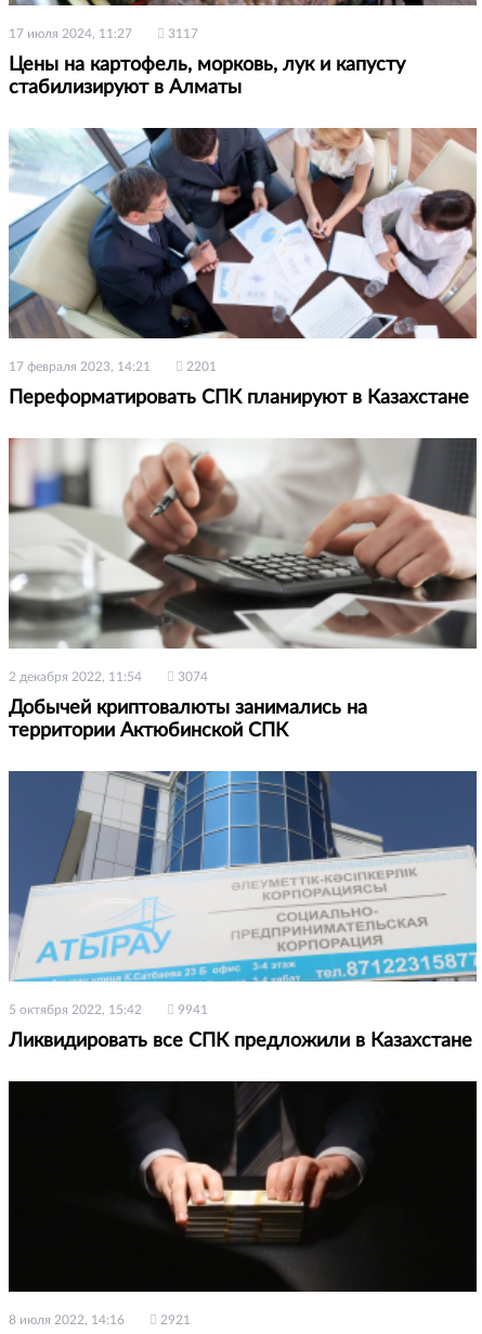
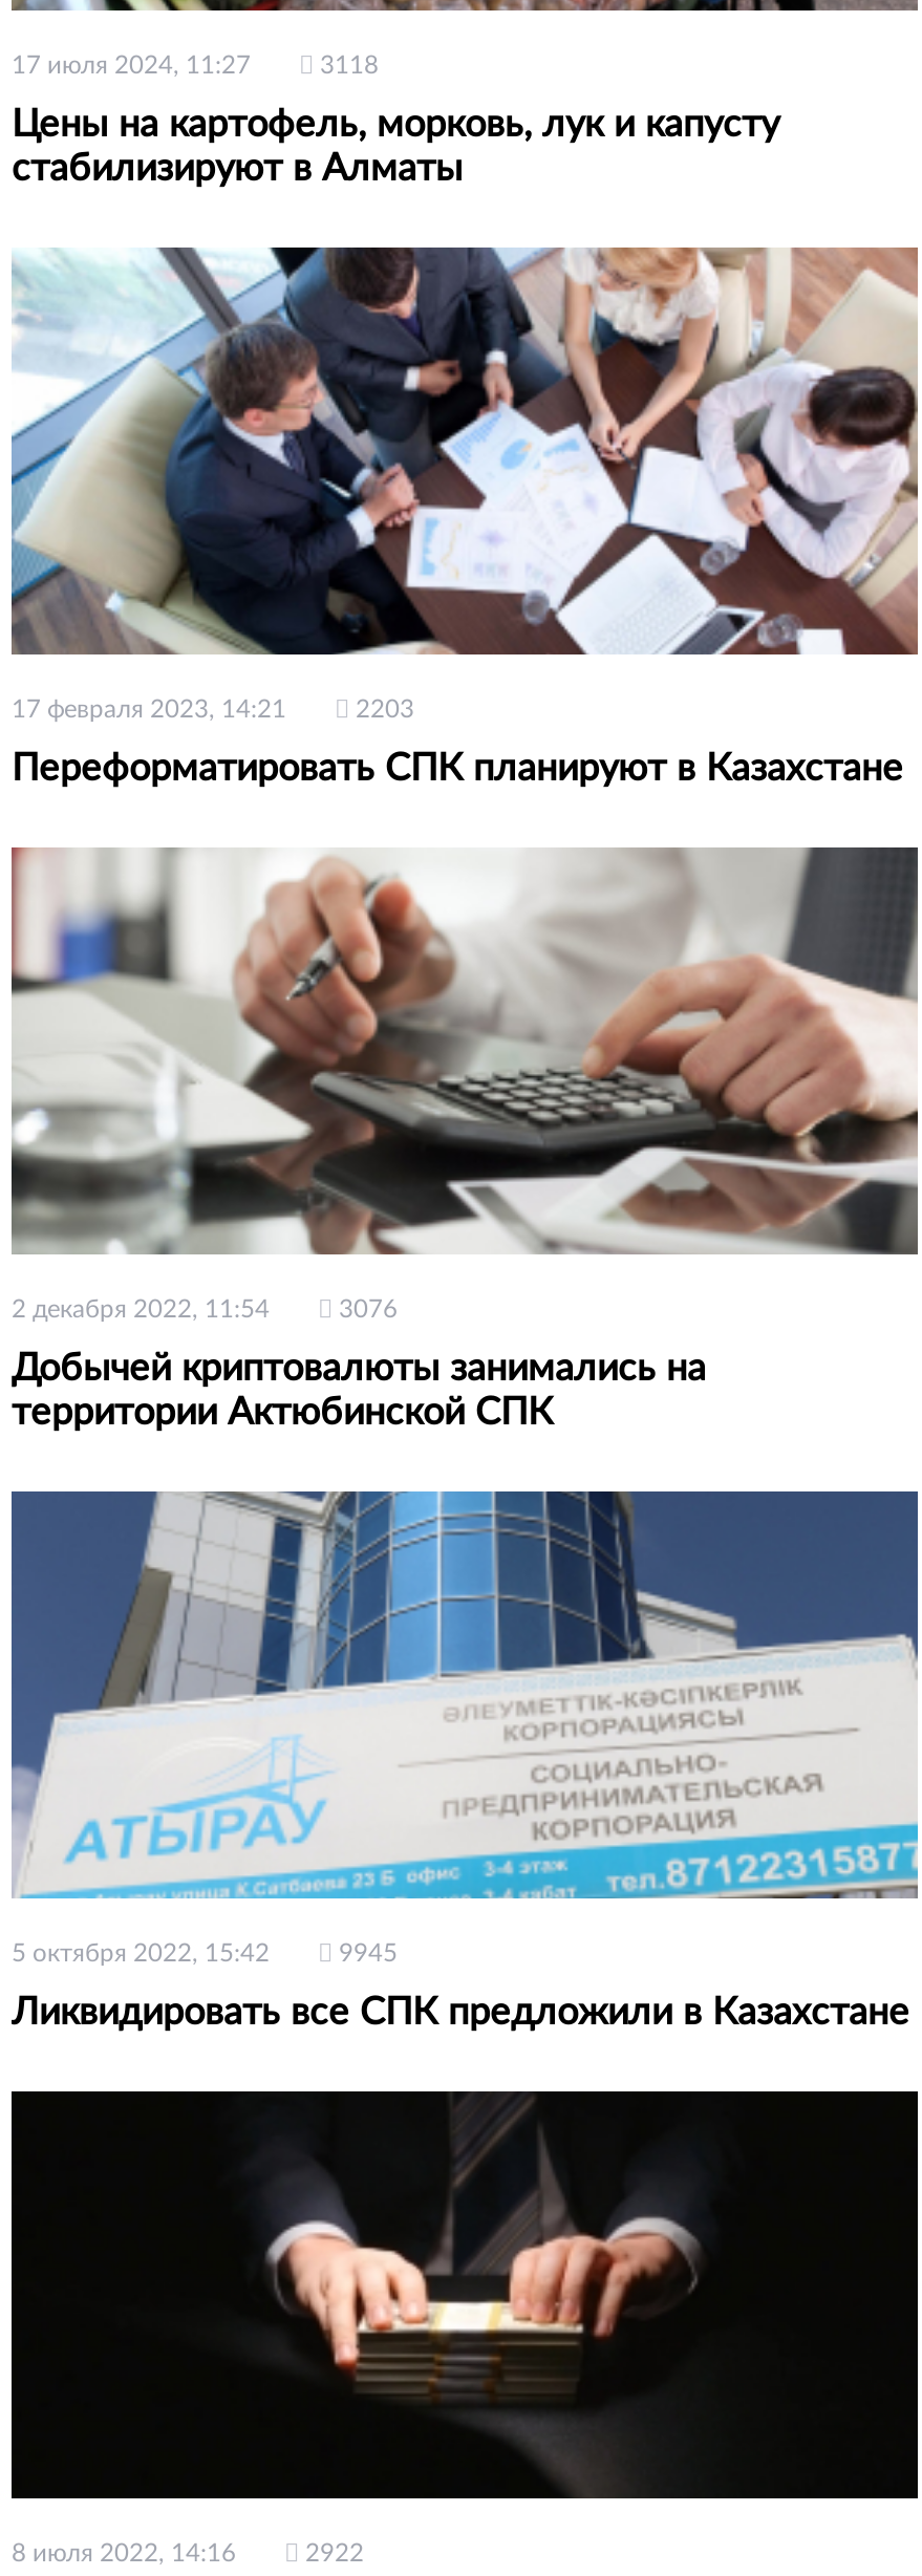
- 3117
+ 3118

- 2201
+ 2203

- 3074
+ 3076

- 9941
+ 9945

- 2921
+ 2922
